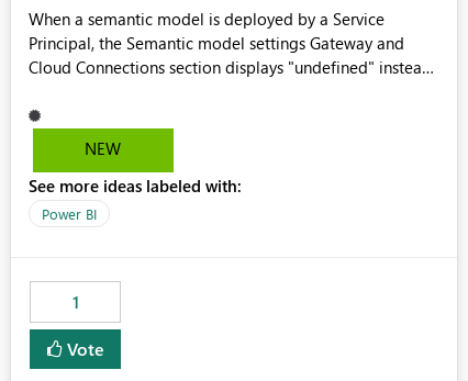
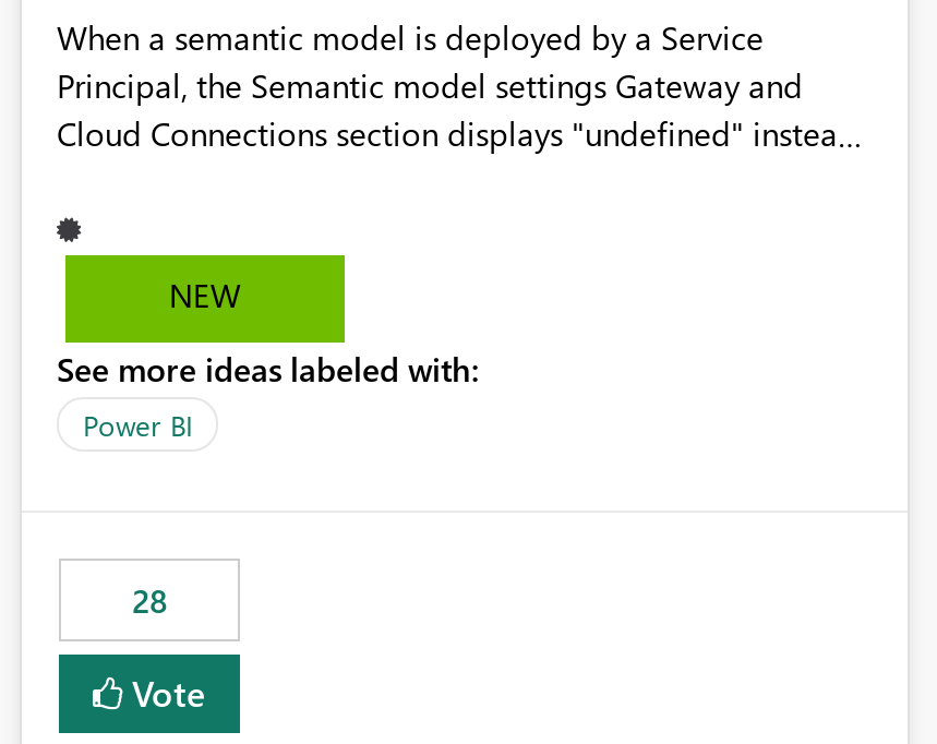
- 1
+ 28
